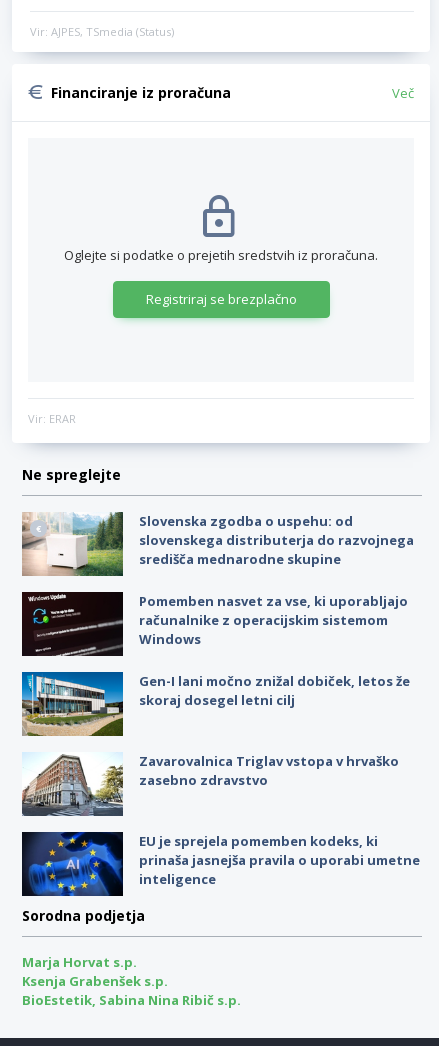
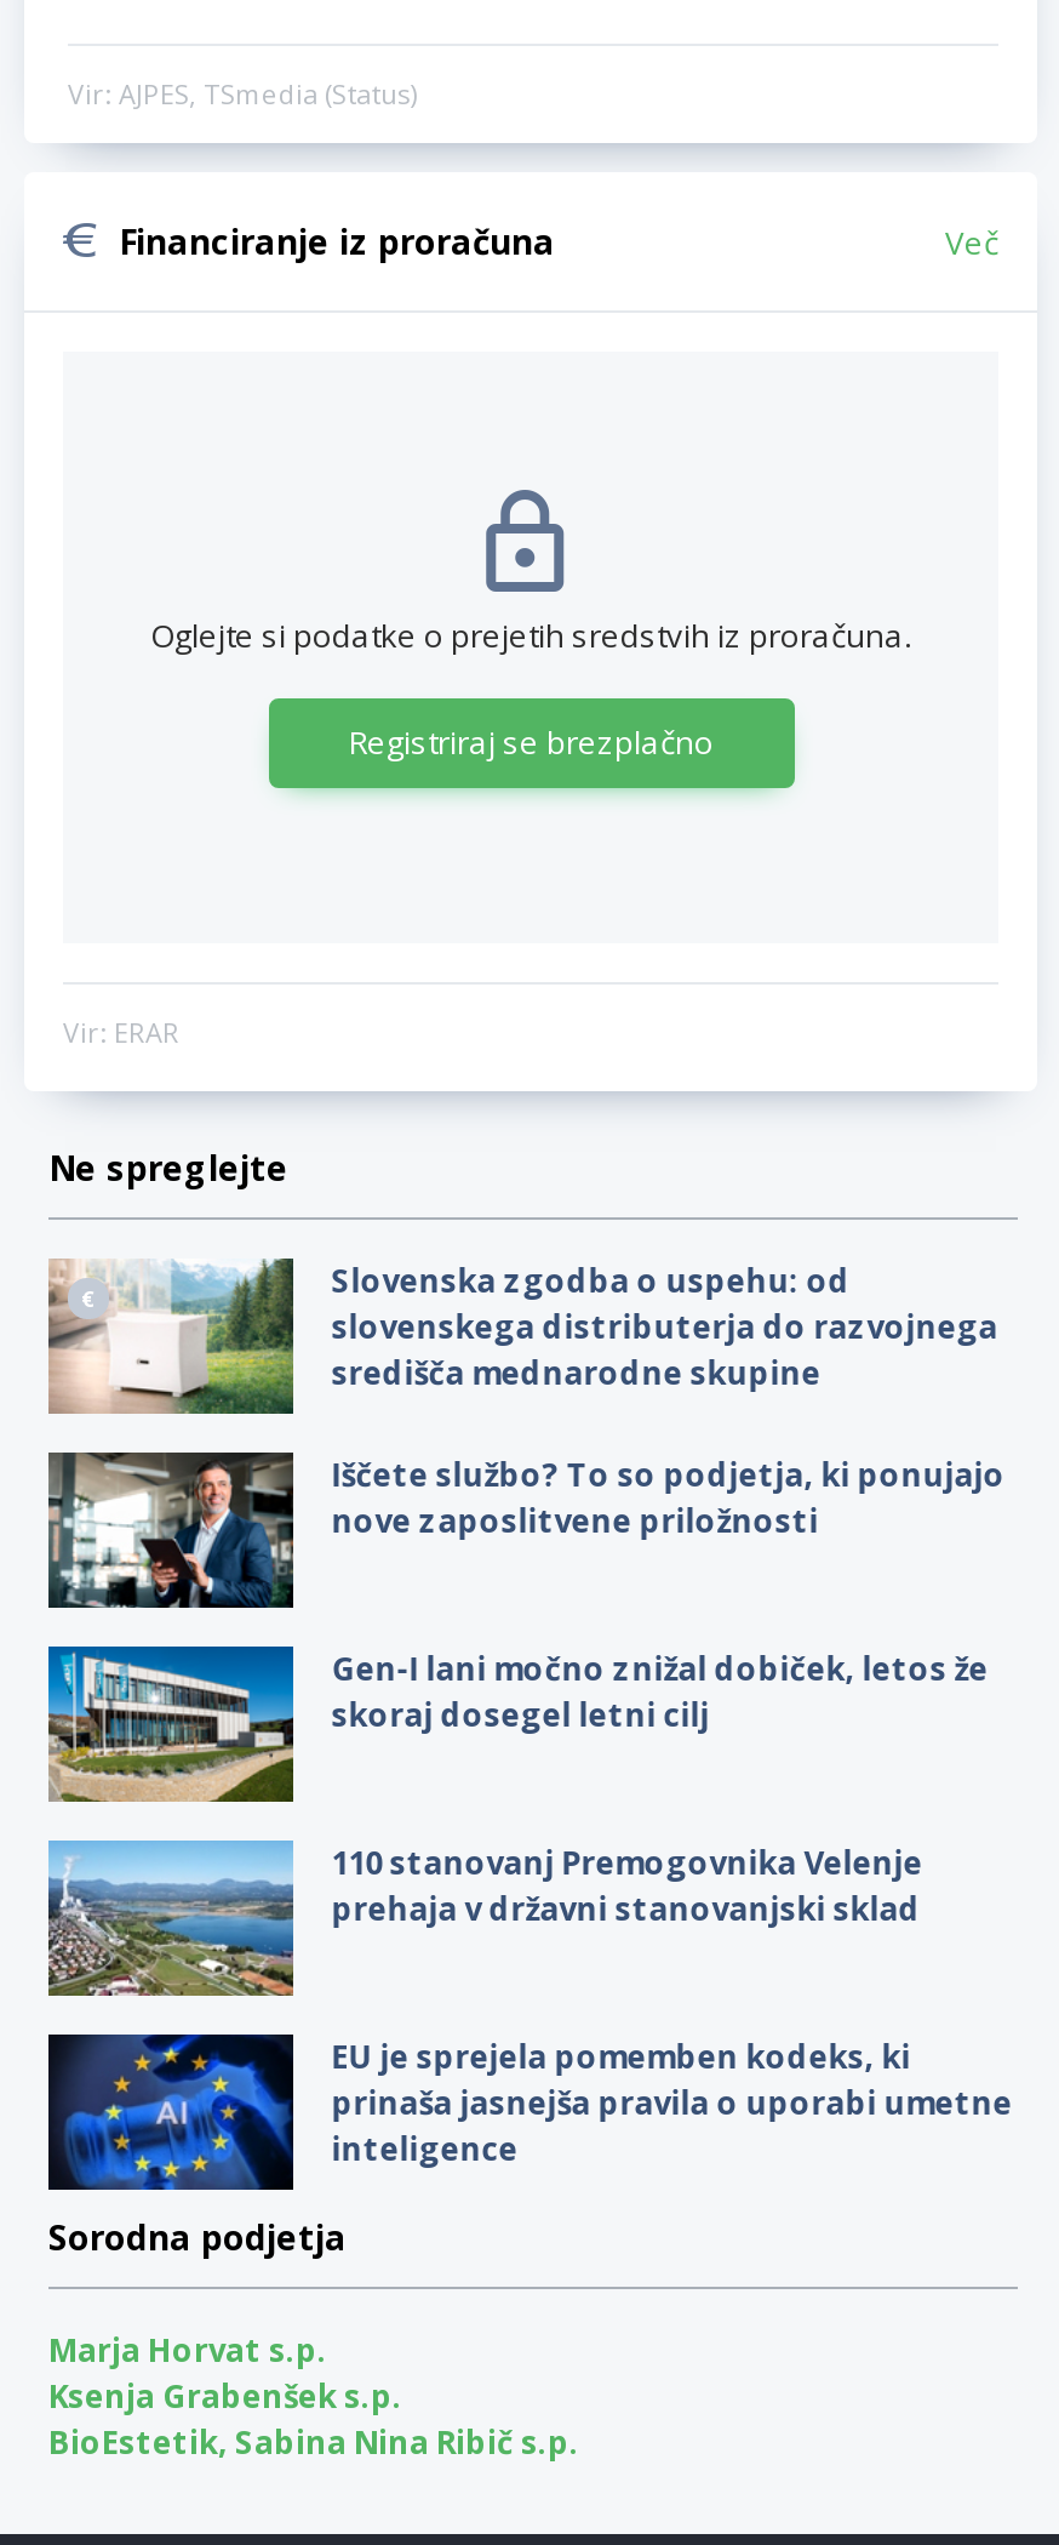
- [image]
- Pomemben nasvet za vse, ki uporabljajo
- računalnike z operacijskim sistemom
- Windows
+ [image]
+ Iščete službo? To so podjetja, ki ponujajo
+ nove zaposlitvene priložnosti

- [image]
- Zavarovalnica Triglav vstopa v hrvaško
- zasebno zdravstvo
+ [image]
+ 110 stanovanj Premogovnika Velenje
+ prehaja v državni stanovanjski sklad
